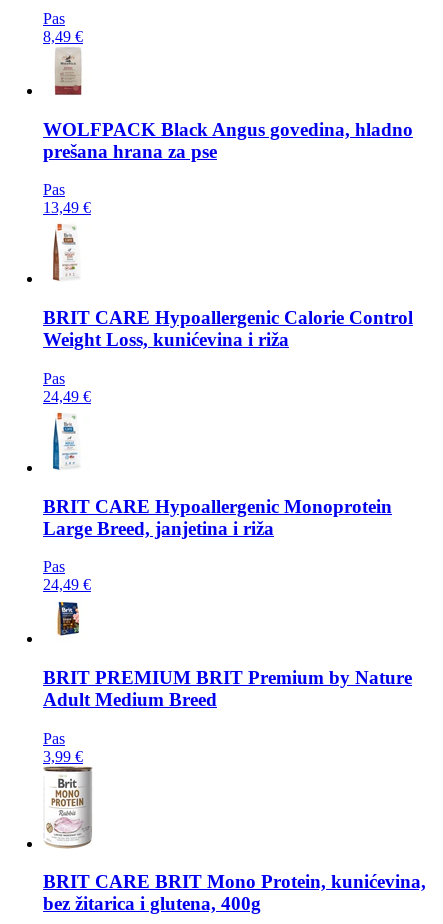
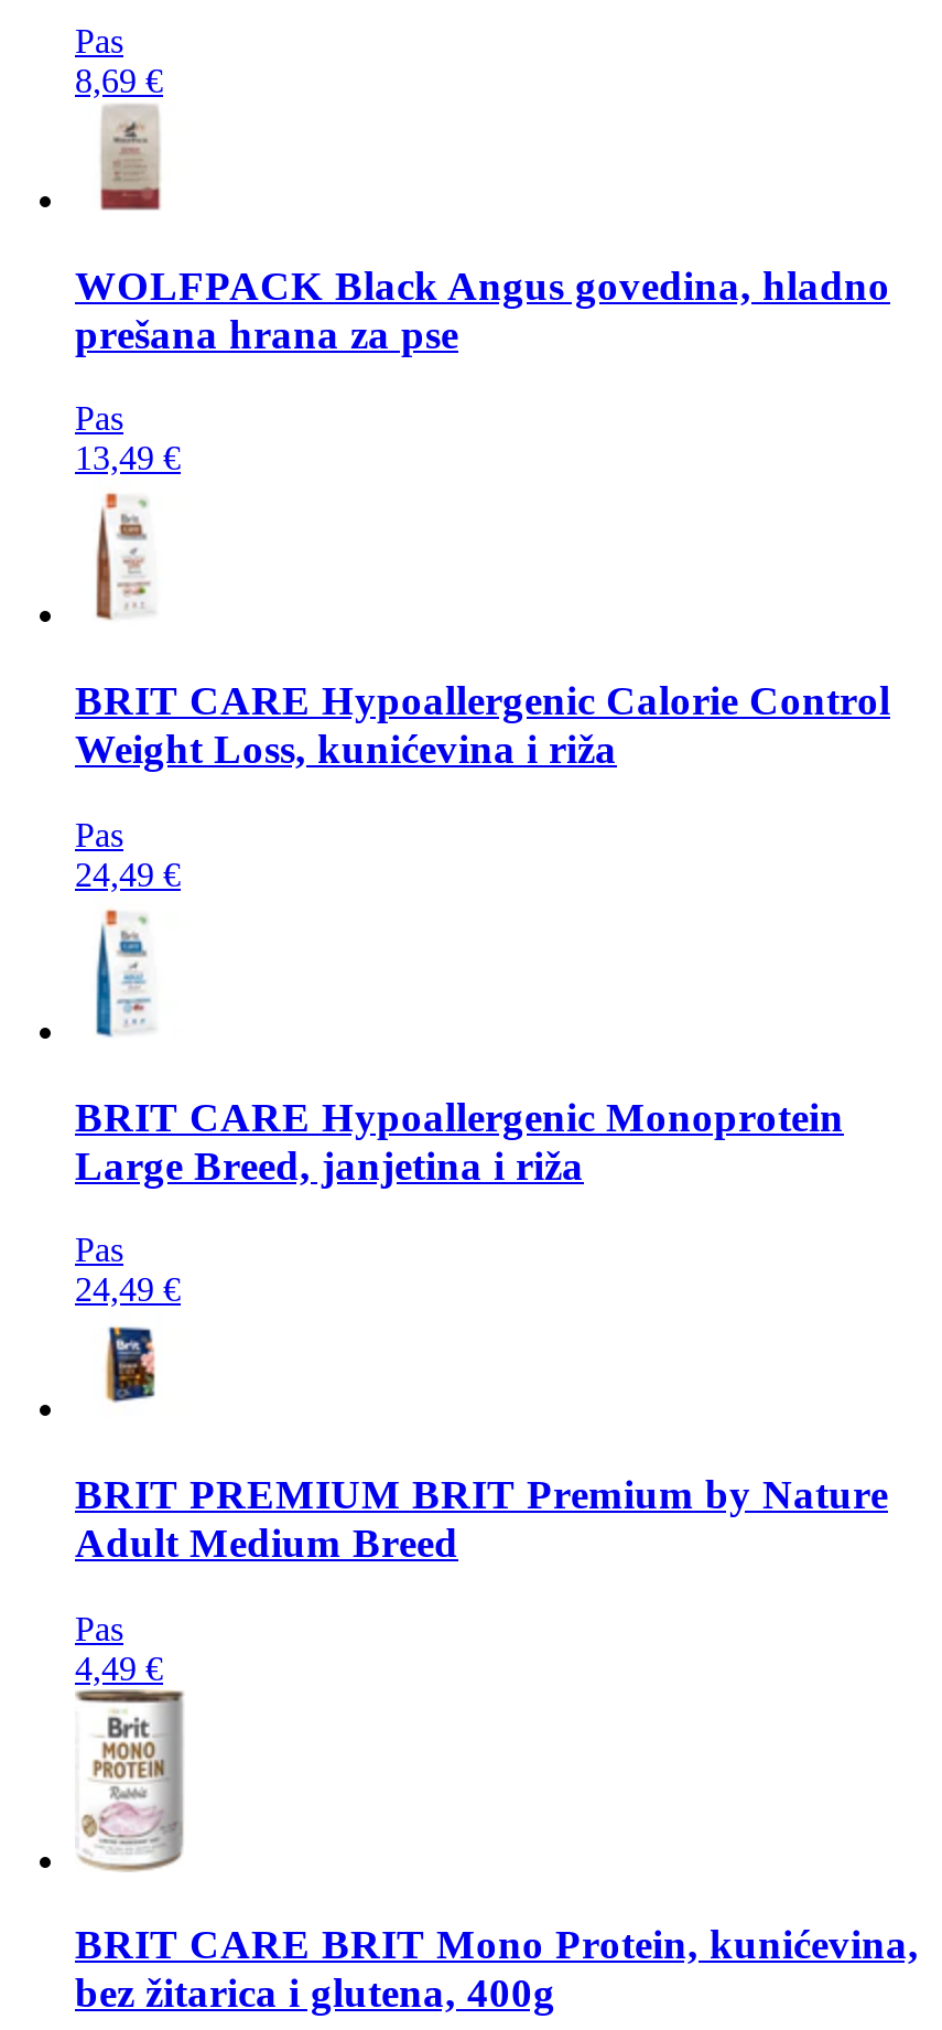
- 8,49 €
+ 8,69 €

- 3,99 €
+ 4,49 €
